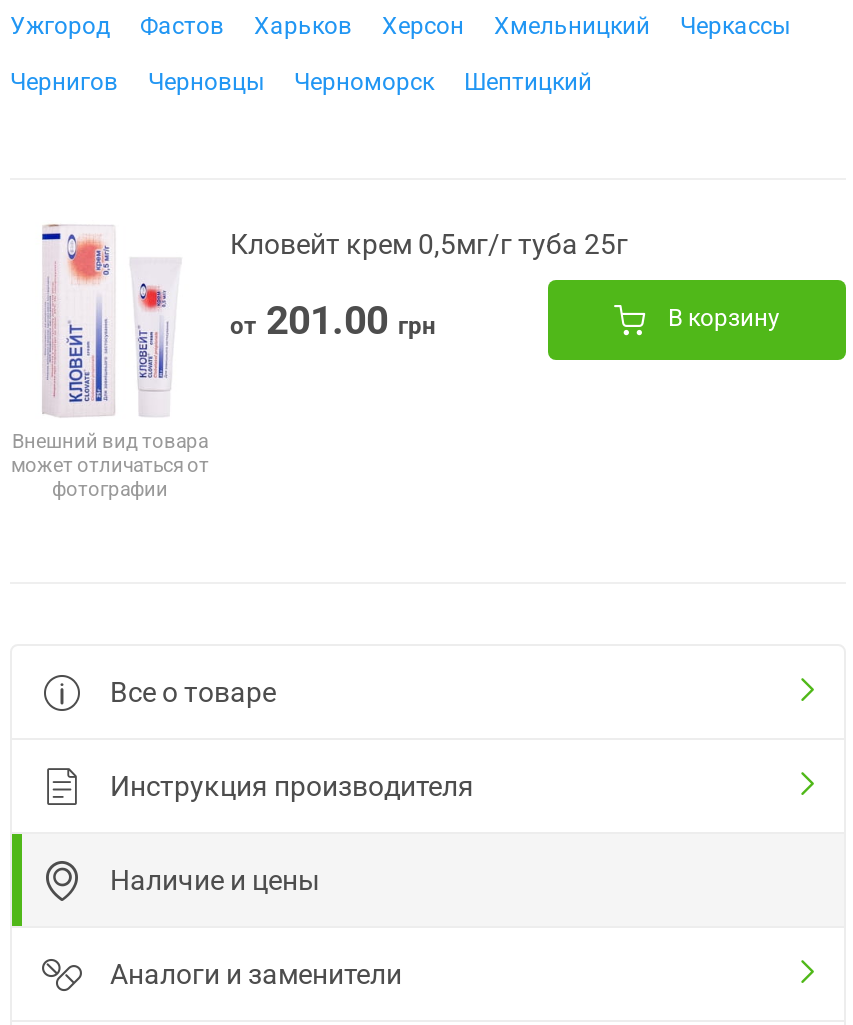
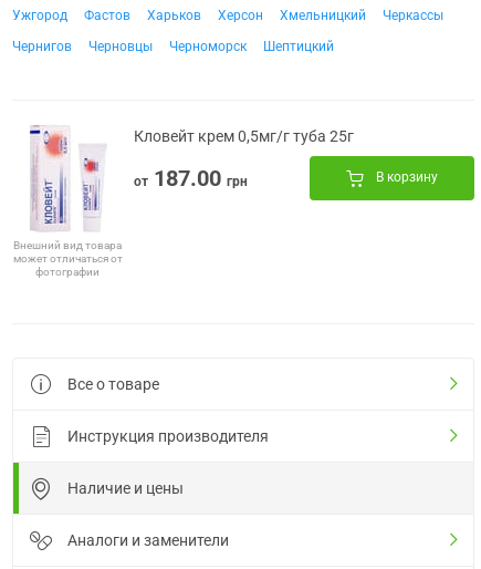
- от 201.00 грн
+ от 187.00 грн
